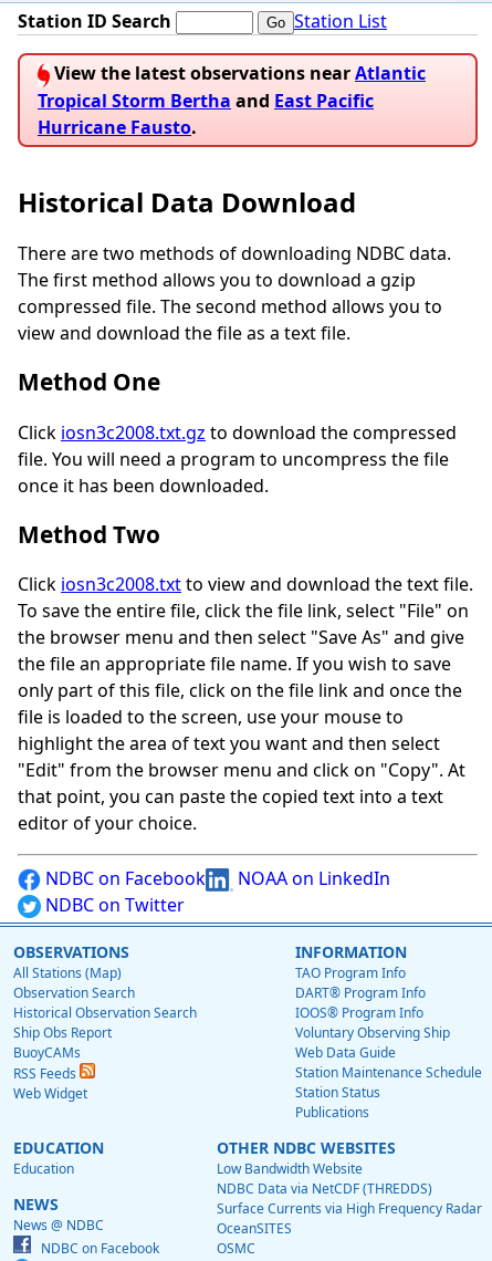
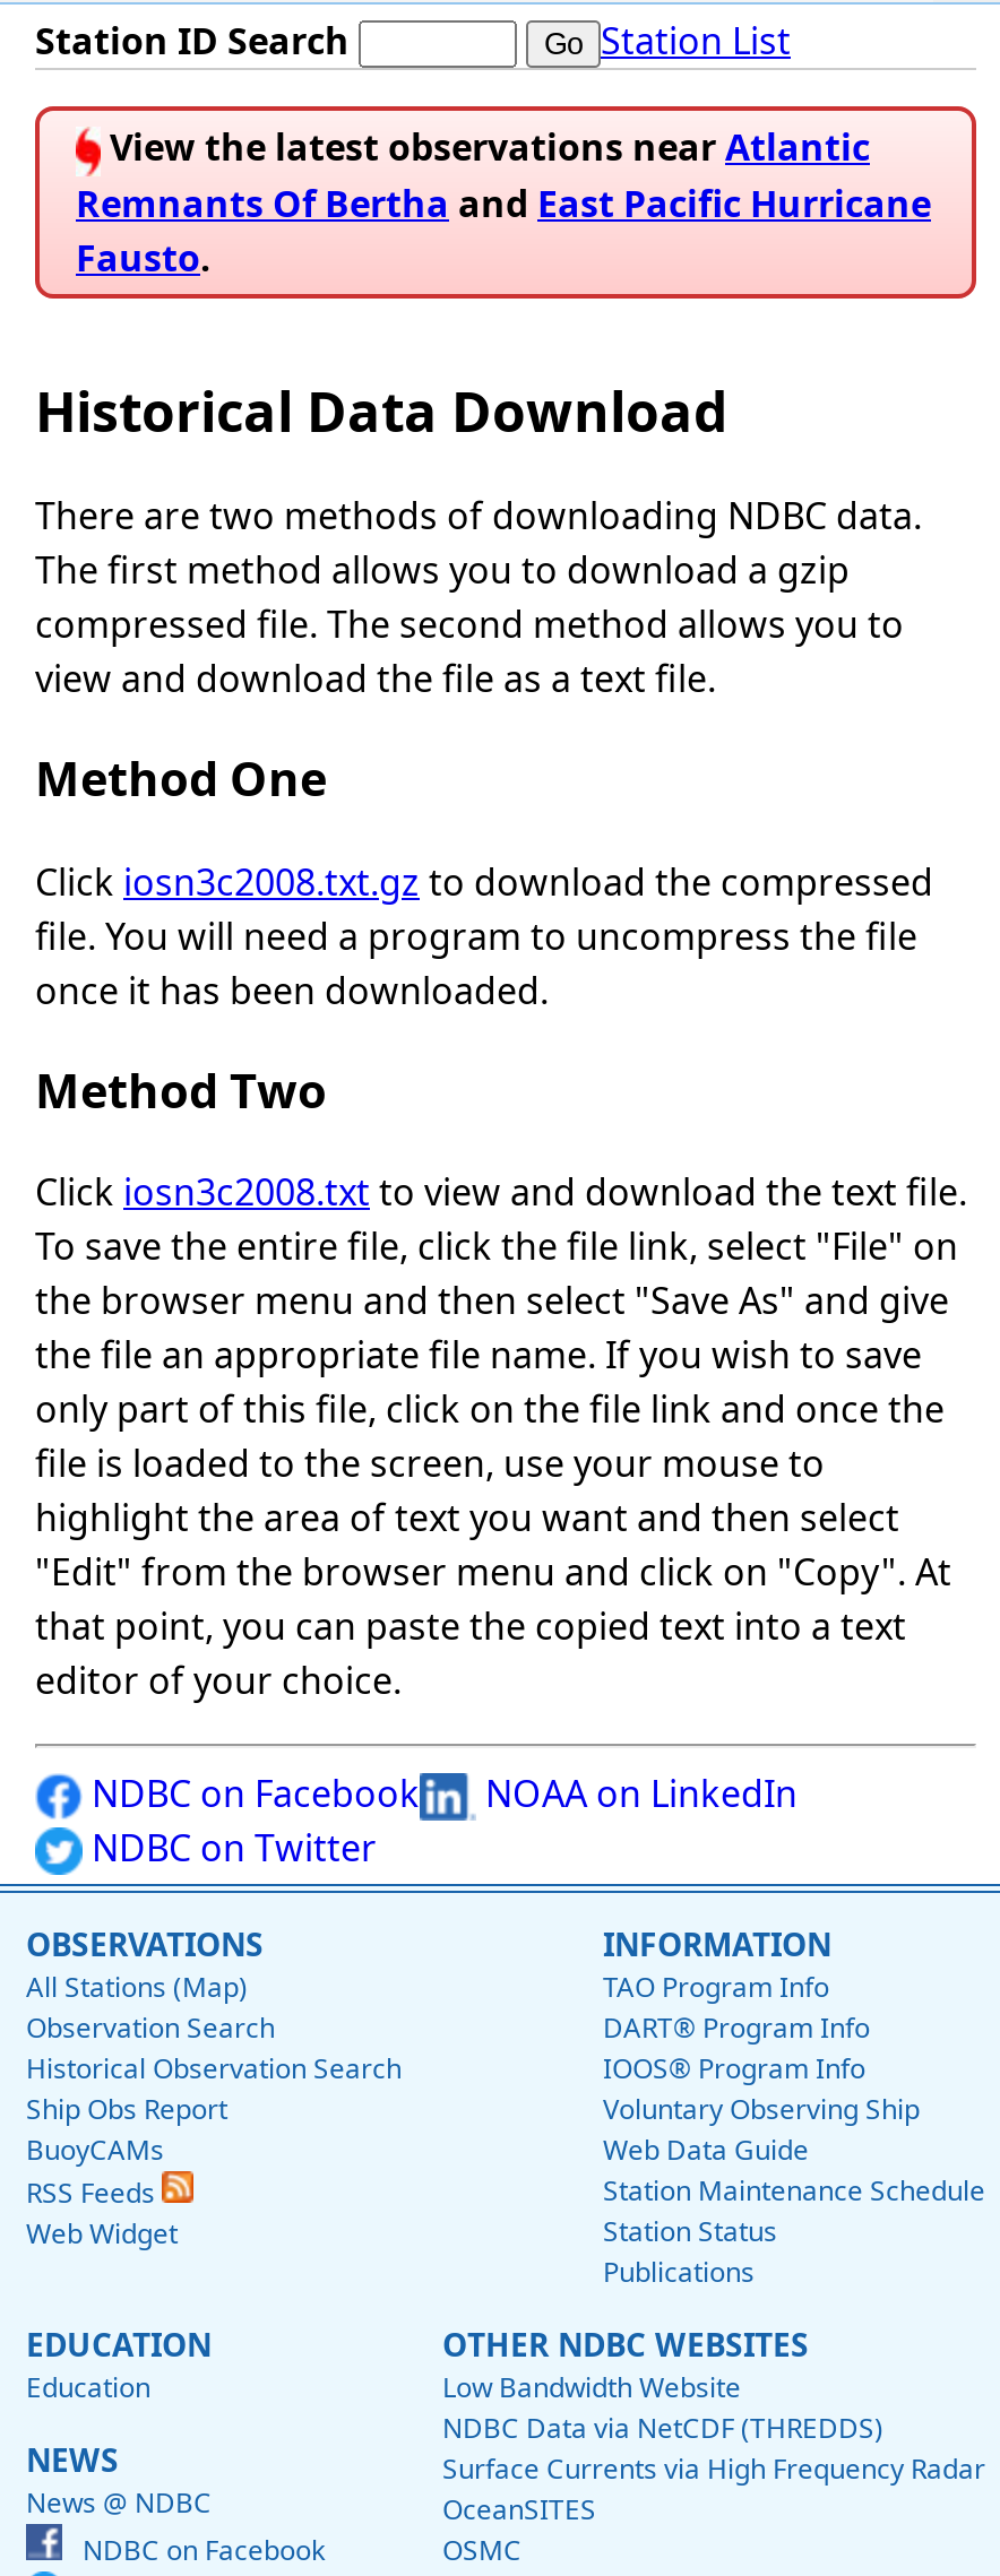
- Tropical Storm Bertha and East Pacific
- Hurricane Fausto.
+ Remnants Of Bertha and East Pacific Hurricane
+ Fausto.
